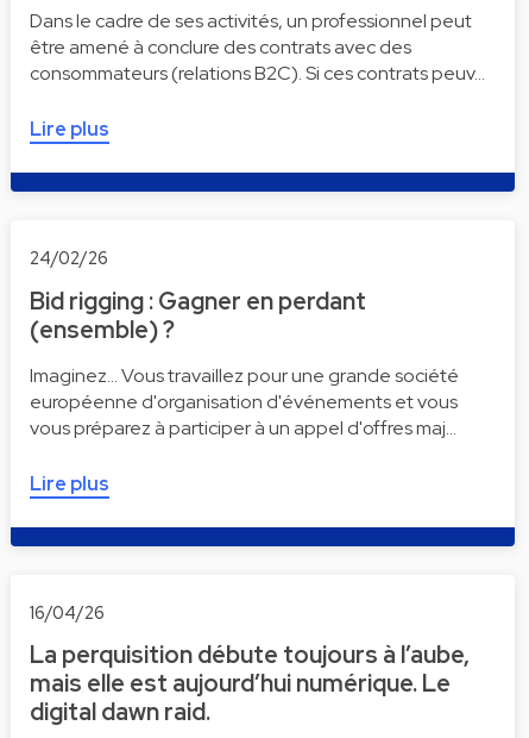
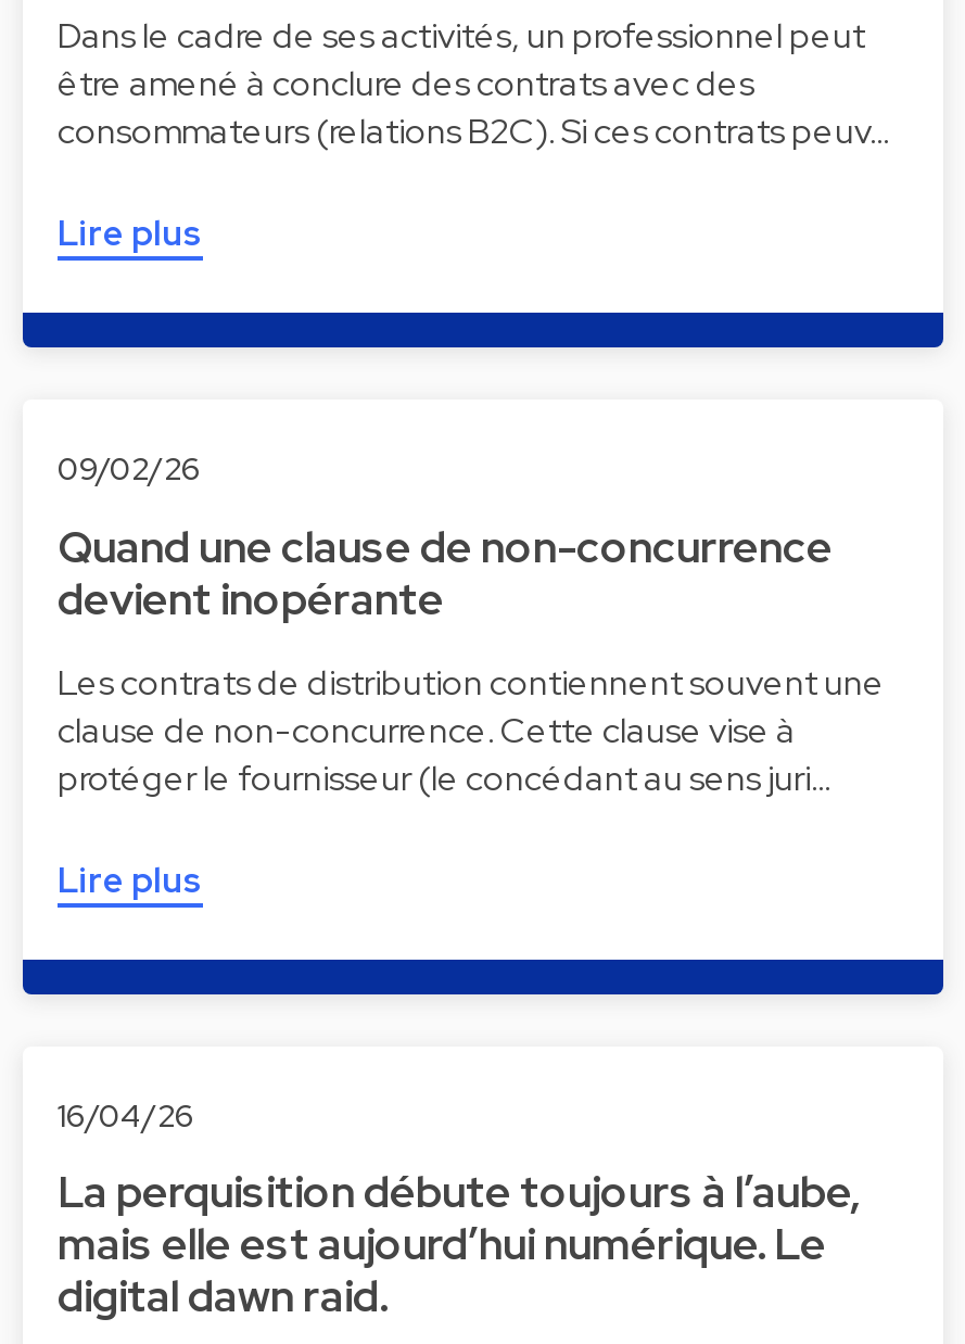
- 24/02/26
+ 09/02/26

- Bid rigging : Gagner en perdant
- (ensemble) ?
+ Quand une clause de non-concurrence
+ devient inopérante

- Imaginez... Vous travaillez pour une grande société
- européenne d'organisation d'événements et vous
- vous préparez à participer à un appel d'offres maj…
+ Les contrats de distribution contiennent souvent une
+ clause de non-concurrence. Cette clause vise à
+ protéger le fournisseur (le concédant au sens juri…
